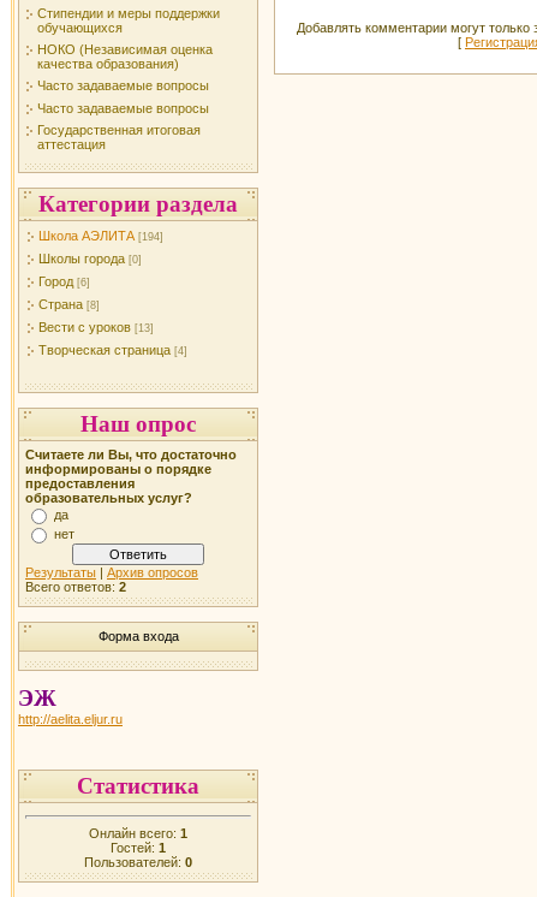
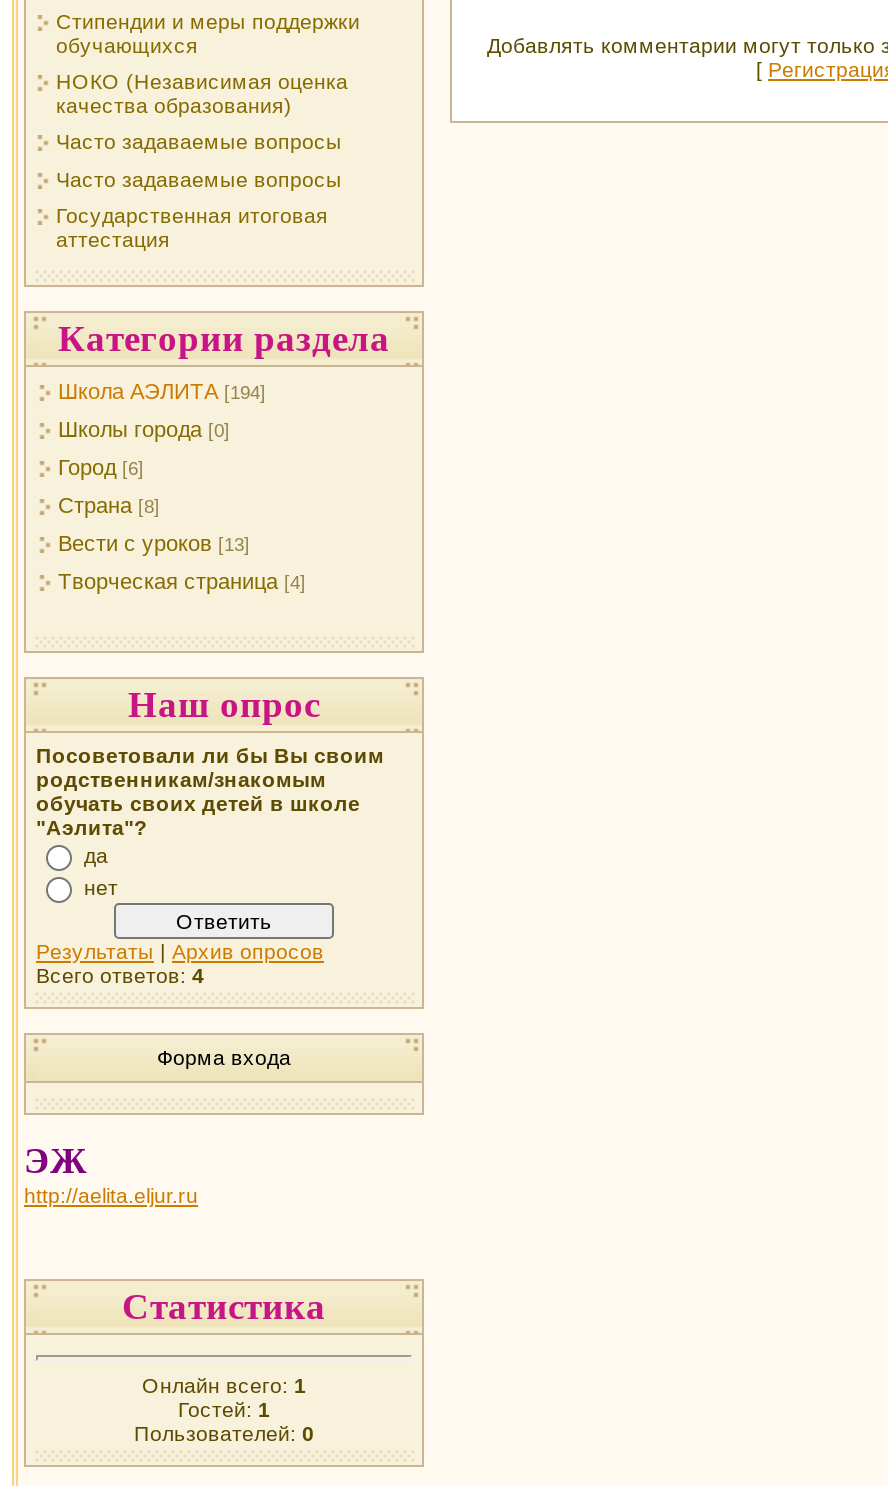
- Считаете ли Вы, что достаточно
- информированы о порядке
- предоставления
- образовательных услуг?
+ Посоветовали ли бы Вы своим
+ родственникам/знакомым
+ обучать своих детей в школе
+ "Аэлита"?

- Всего ответов:2
+ Всего ответов:4
